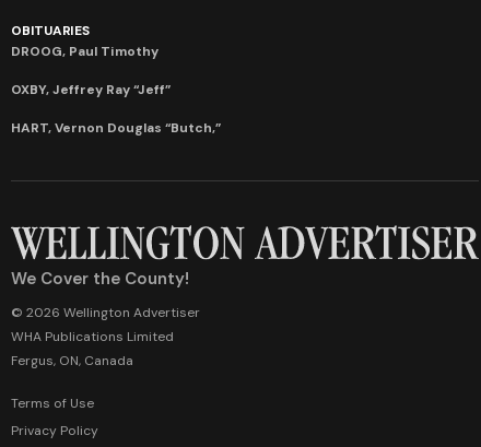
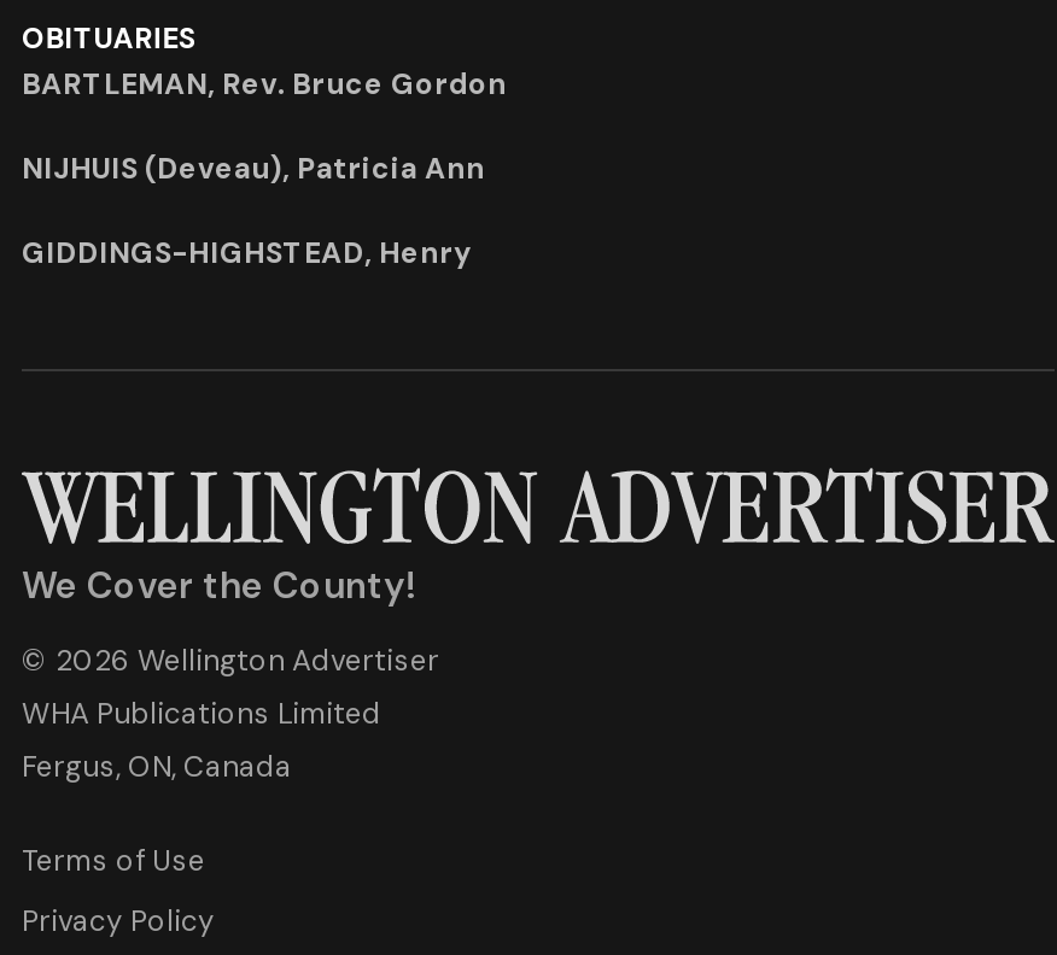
- DROOG, Paul Timothy
+ BARTLEMAN, Rev. Bruce Gordon

- OXBY, Jeffrey Ray “Jeff”
+ NIJHUIS (Deveau), Patricia Ann

- HART, Vernon Douglas “Butch,”
+ GIDDINGS-HIGHSTEAD, Henry
